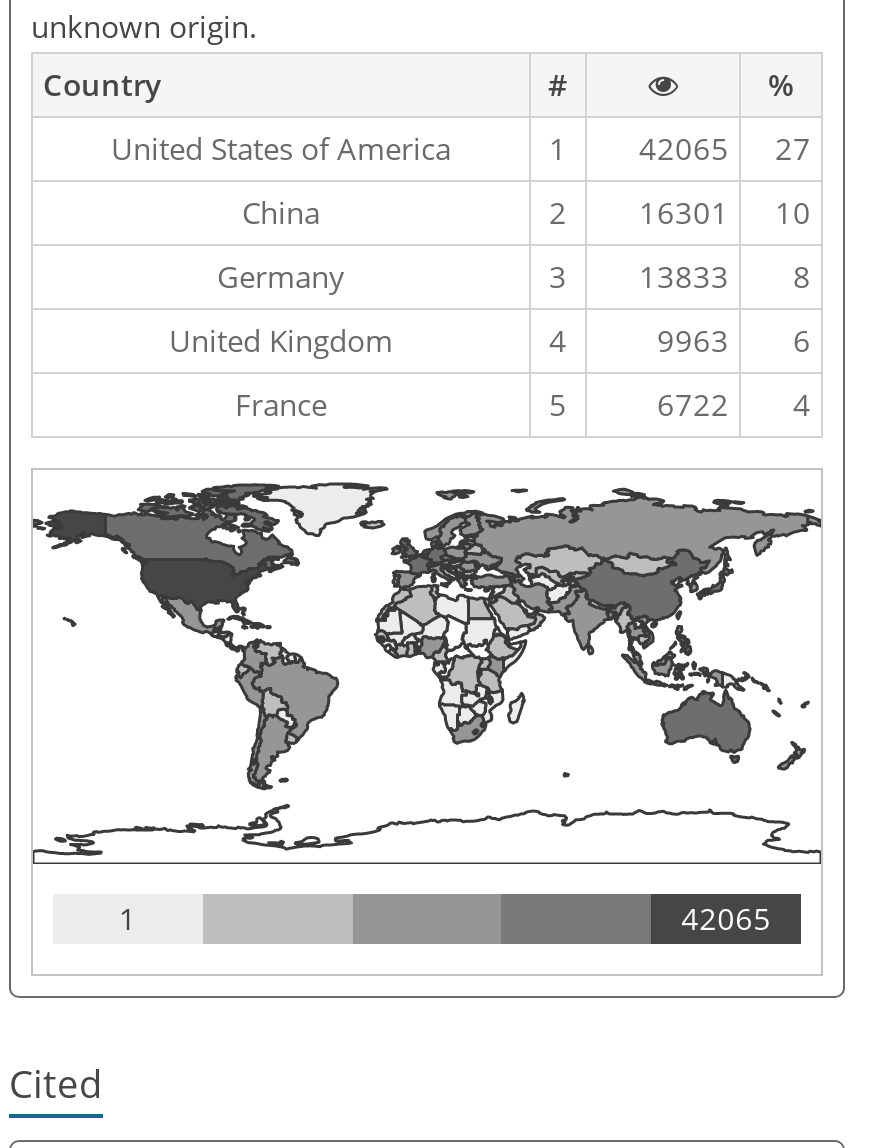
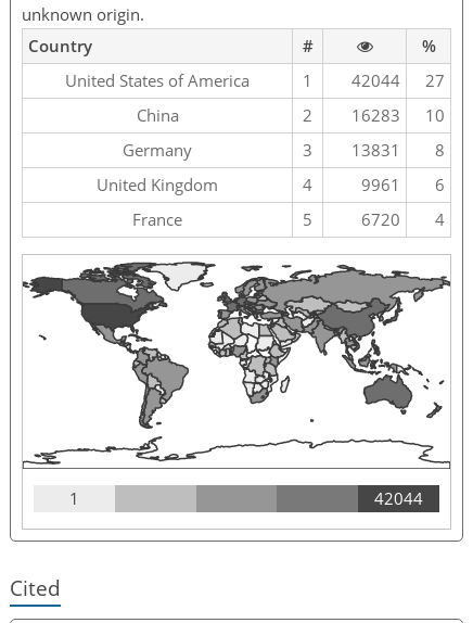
- 1 42065 27
+ 1 42044 27

- 2 16301 10
+ 2 16283 10

- 3 13833 8
+ 3 13831 8

- 9963 6
+ 9961 6

- 6722 4
+ 6720 4

- 42065
+ 42044
